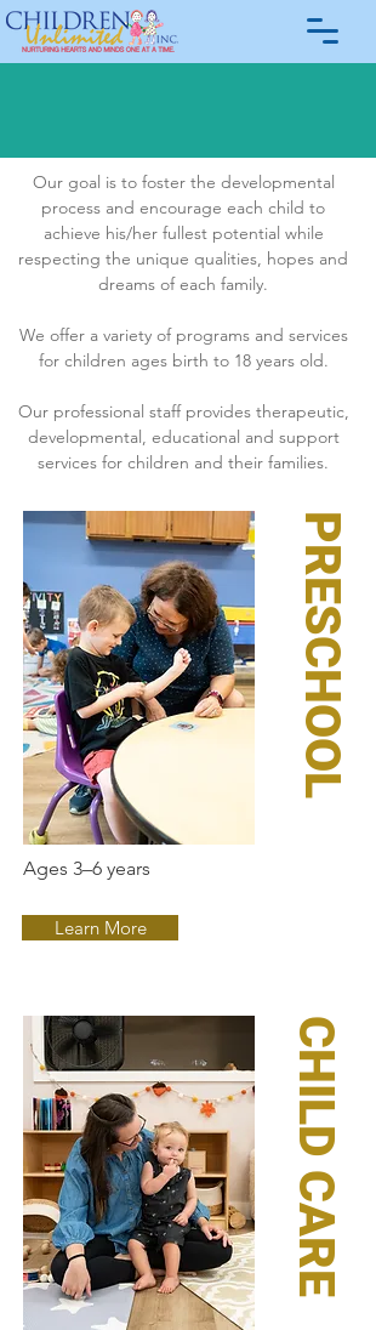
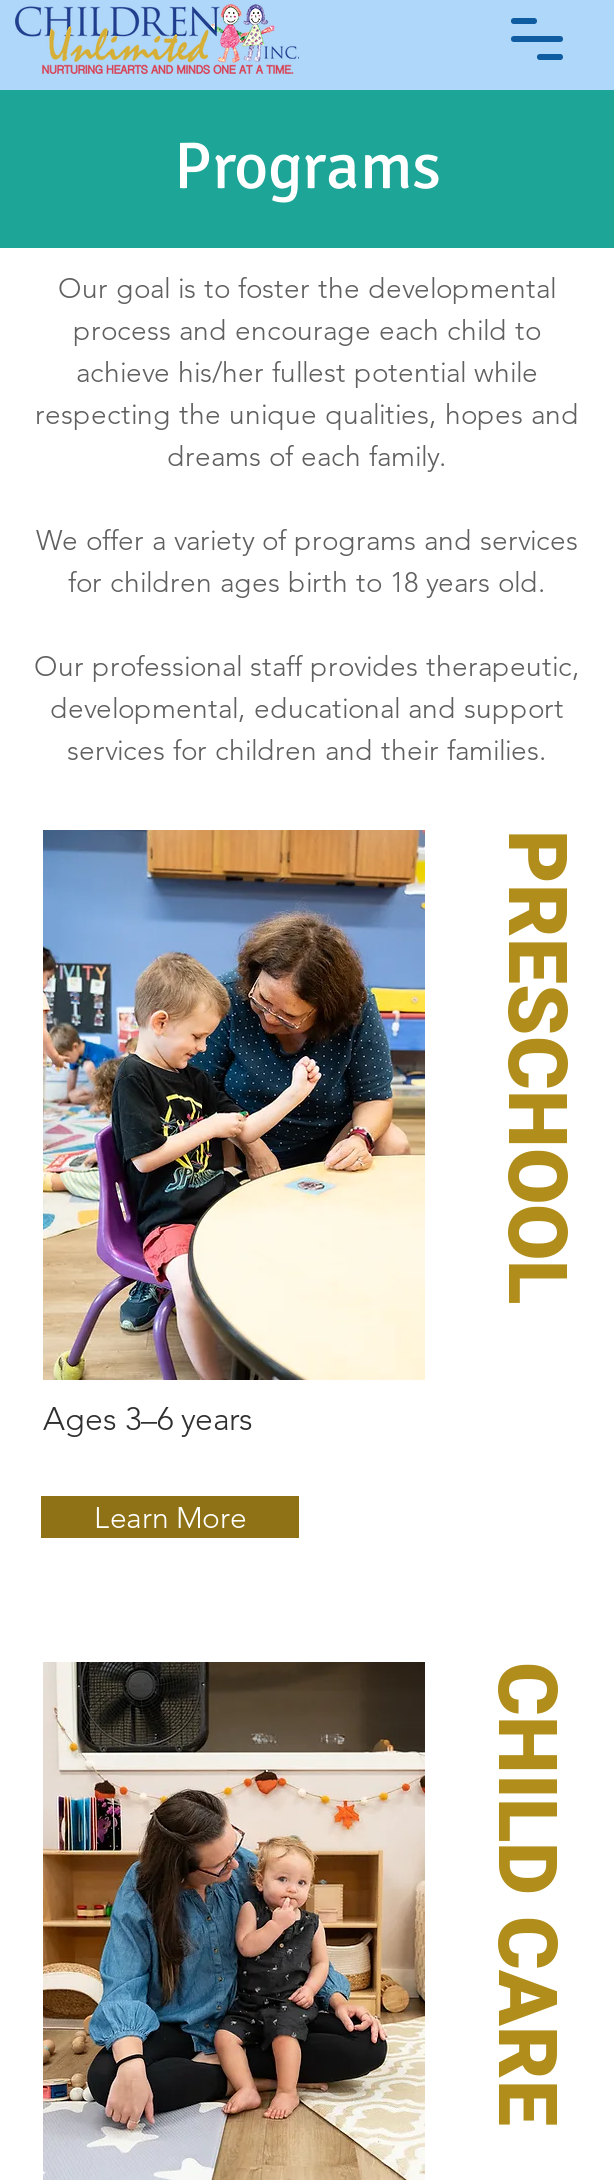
+ Programs
